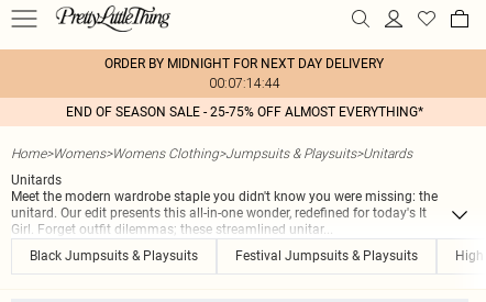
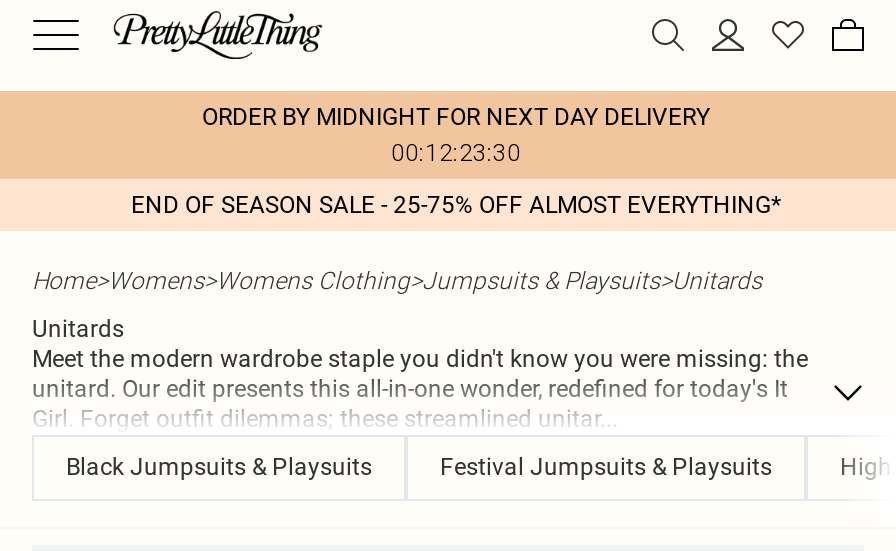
- 00:07:14:44
+ 00:12:23:30
